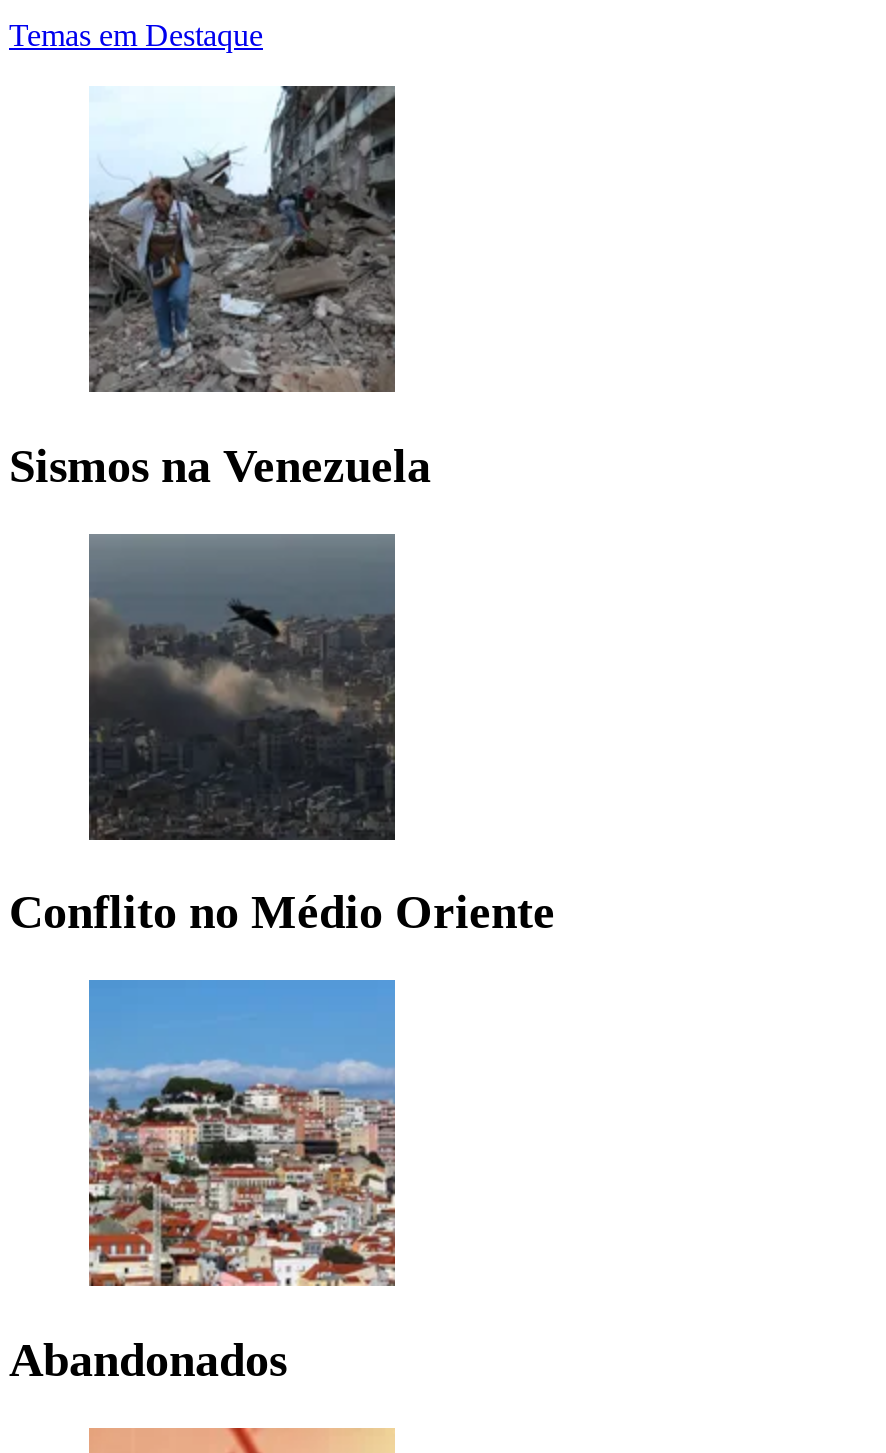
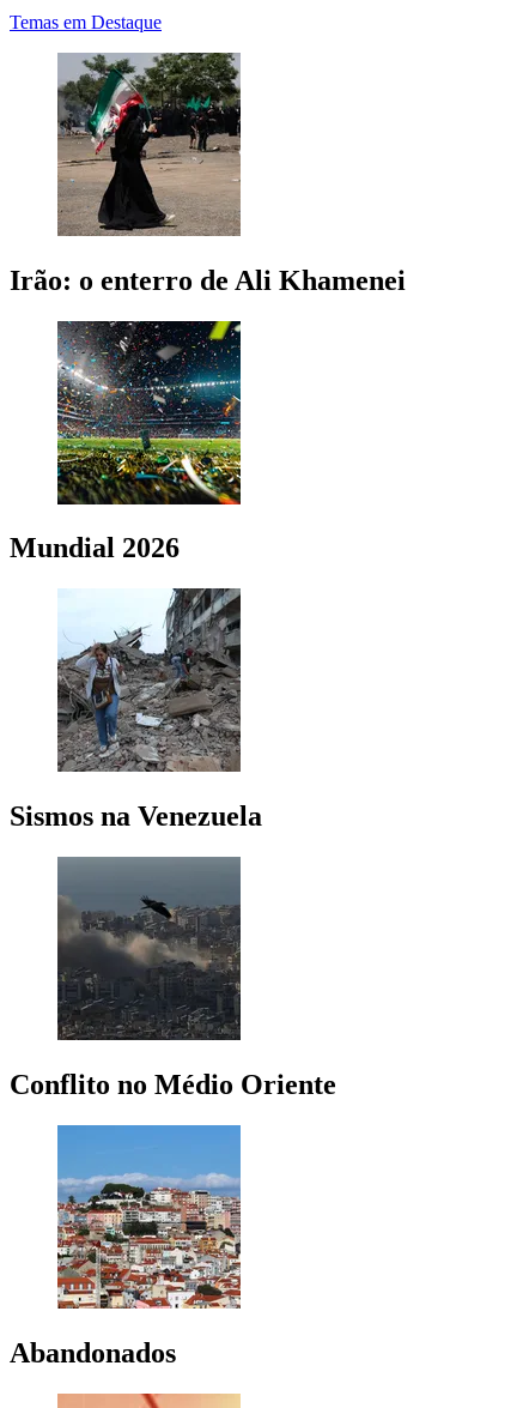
+ [image]
+ Irão: o enterro de Ali Khamenei

+ [image]
+ Mundial 2026
